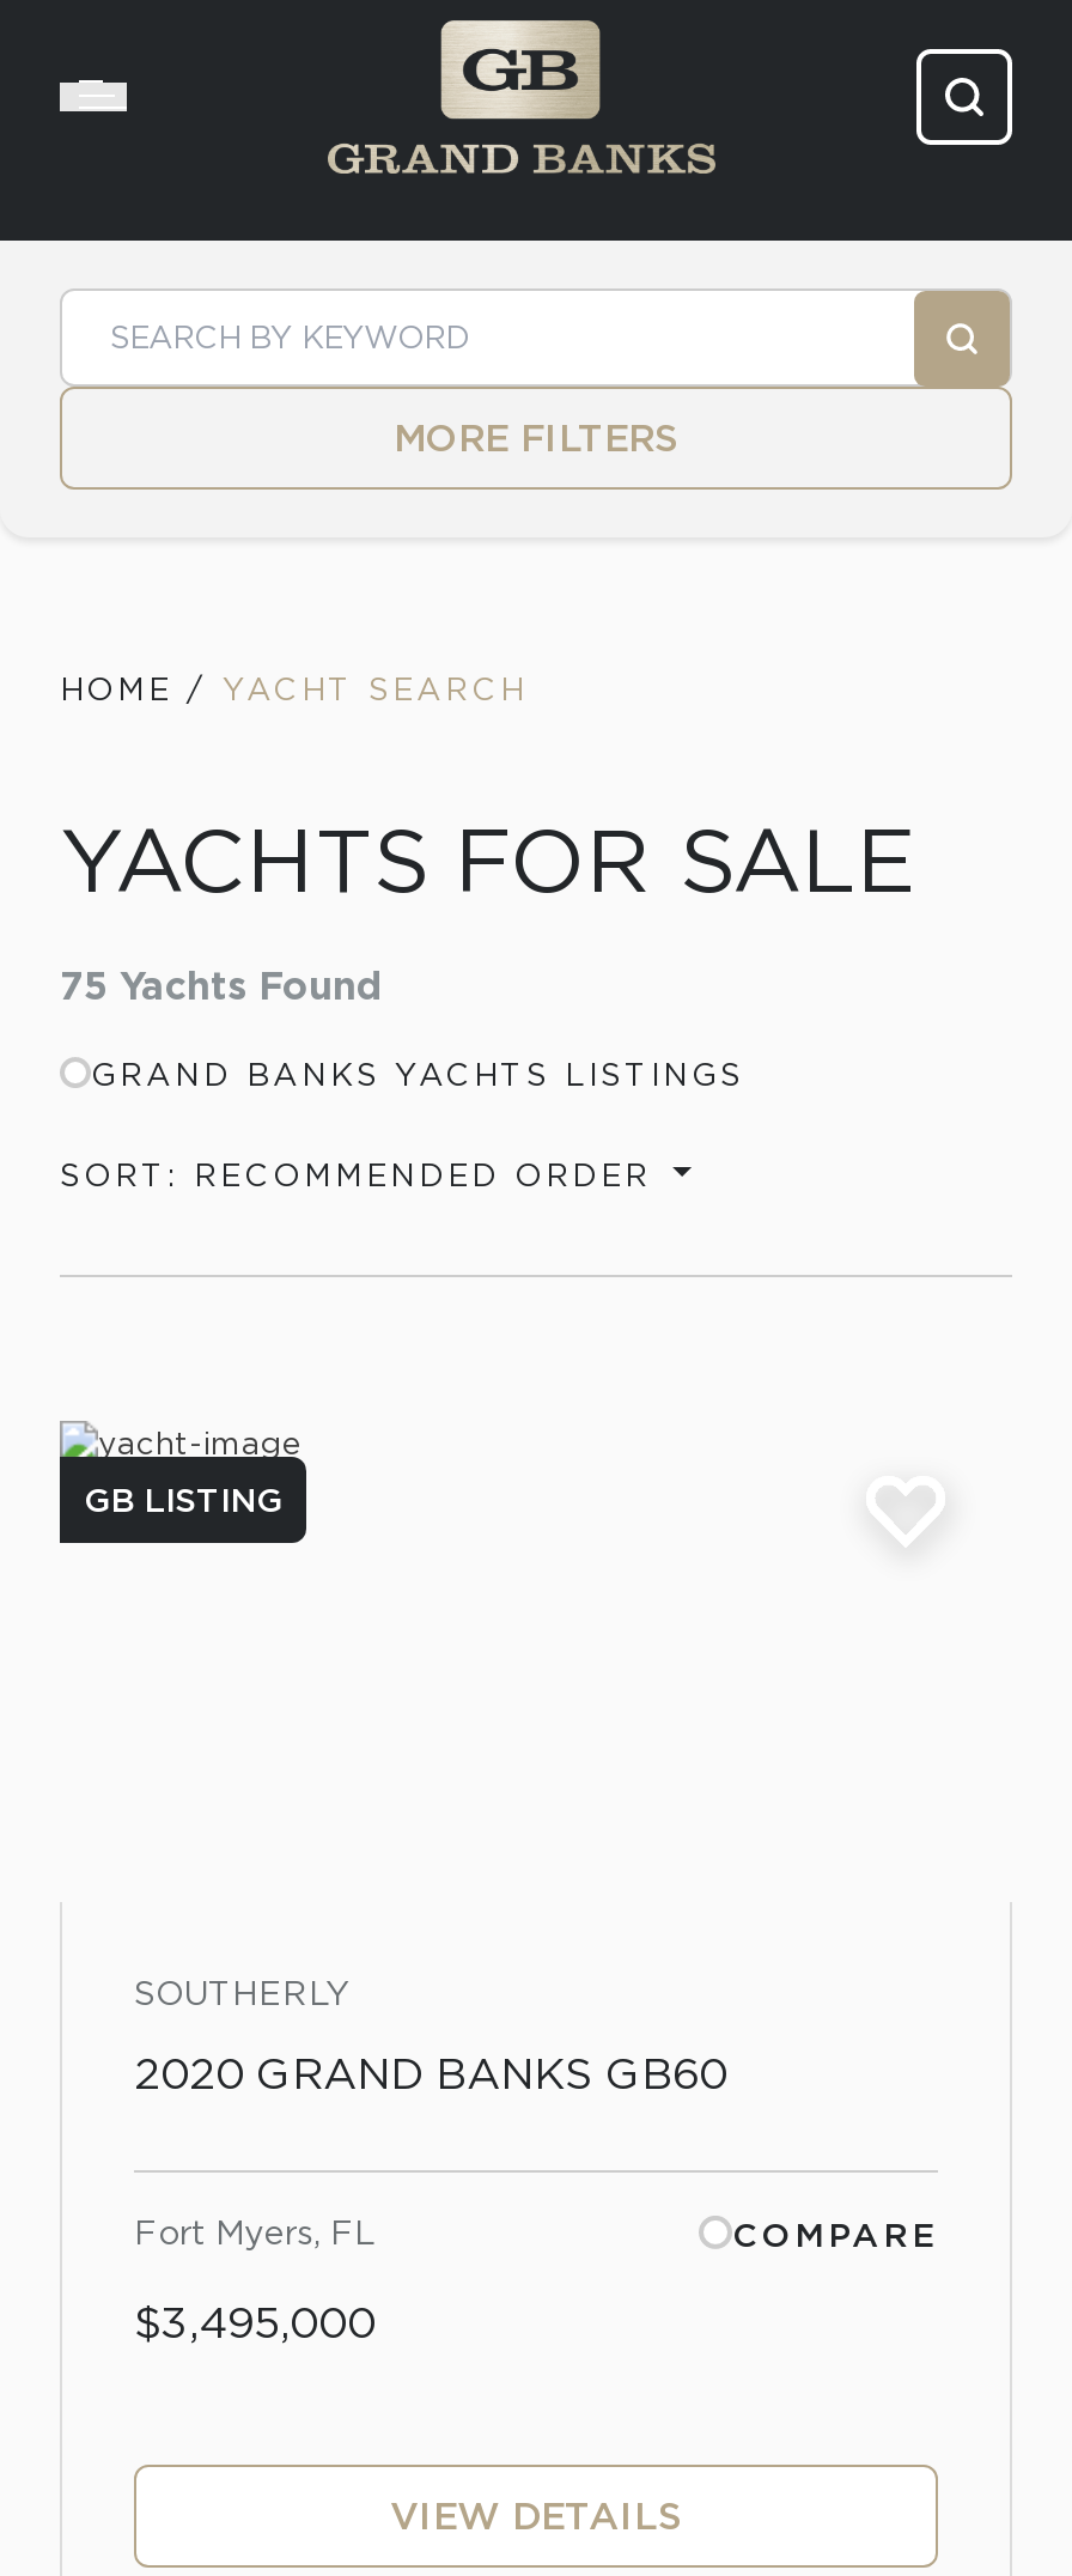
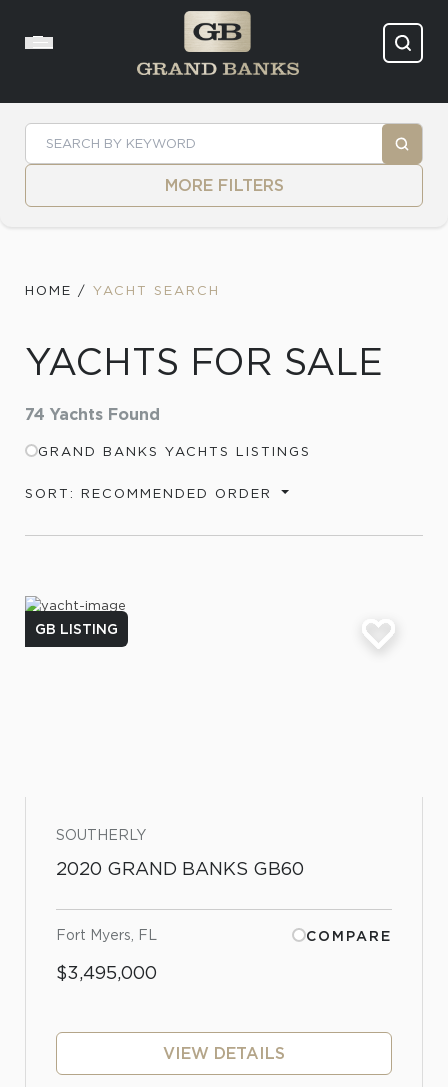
- 75 Yachts Found
+ 74 Yachts Found
